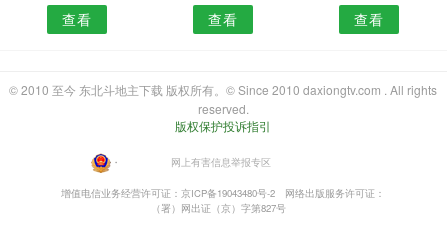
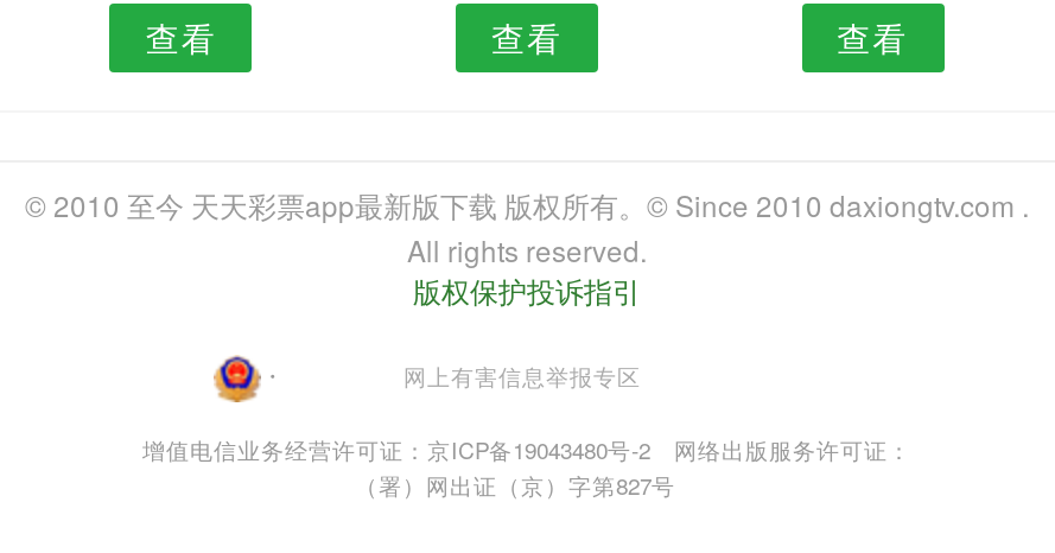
- © 2010 至今 东北斗地主下载 版权所有。© Since 2010 daxiongtv.com . All rights
- reserved.
+ © 2010 至今 天天彩票app最新版下载 版权所有。© Since 2010 daxiongtv.com .
+ All rights reserved.
